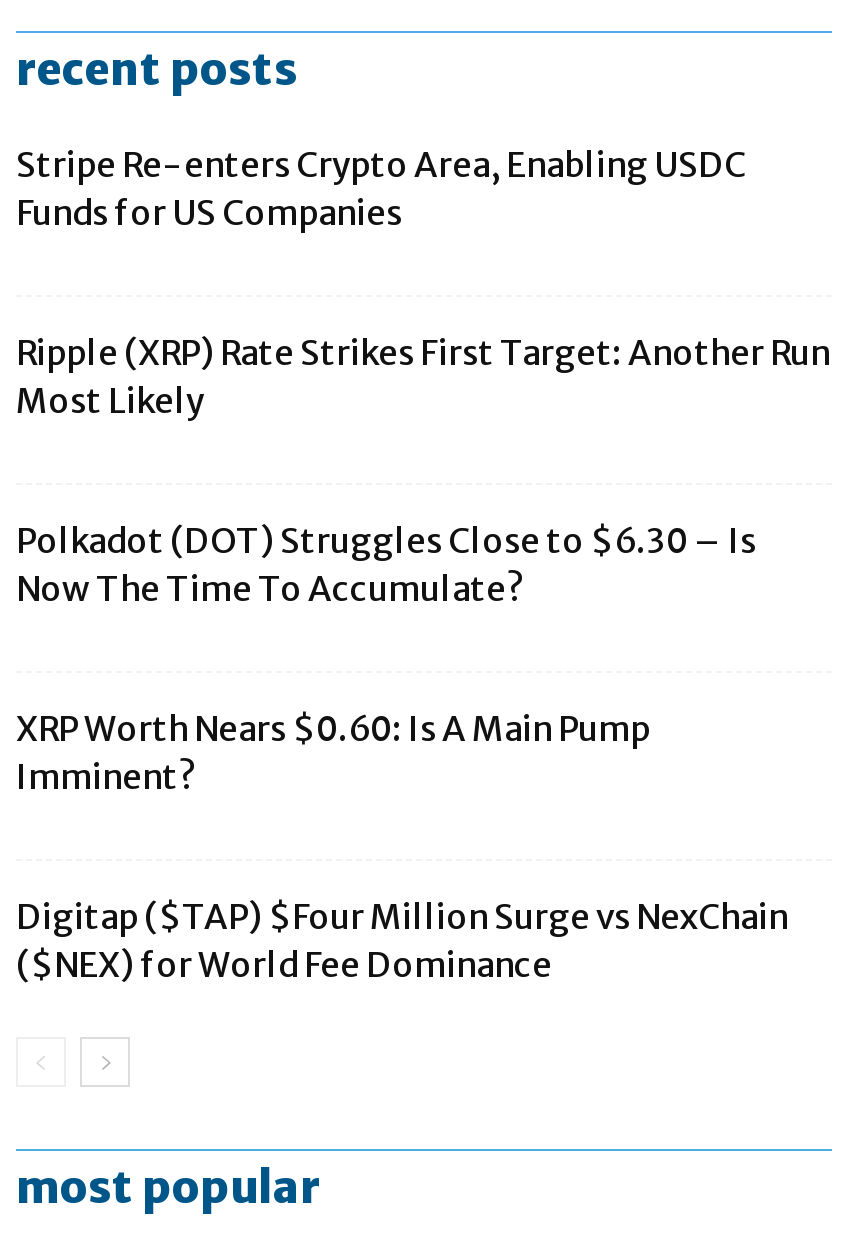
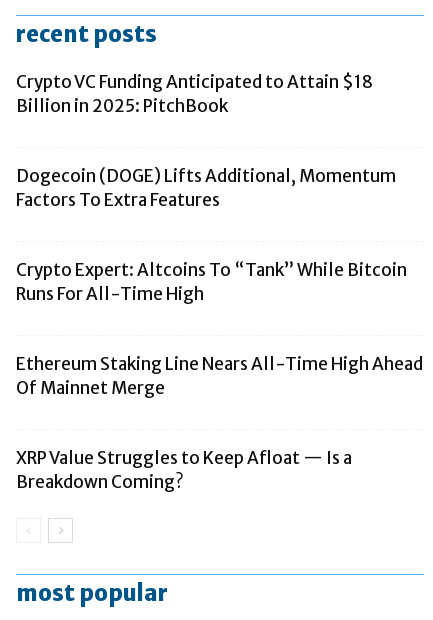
- Stripe Re-enters Crypto Area, Enabling USDC
- Funds for US Companies
+ Crypto VC Funding Anticipated to Attain $18
+ Billion in 2025: PitchBook

- Ripple (XRP) Rate Strikes First Target: Another Run
- Most Likely
+ Dogecoin (DOGE) Lifts Additional, Momentum
+ Factors To Extra Features

- Polkadot (DOT) Struggles Close to $6.30 – Is
- Now The Time To Accumulate?
+ Crypto Expert: Altcoins To “Tank” While Bitcoin
+ Runs For All-Time High

- XRP Worth Nears $0.60: Is A Main Pump
- Imminent?
+ Ethereum Staking Line Nears All-Time High Ahead
+ Of Mainnet Merge

- Digitap ($TAP) $Four Million Surge vs NexChain
- ($NEX) for World Fee Dominance
+ XRP Value Struggles to Keep Afloat — Is a
+ Breakdown Coming?
